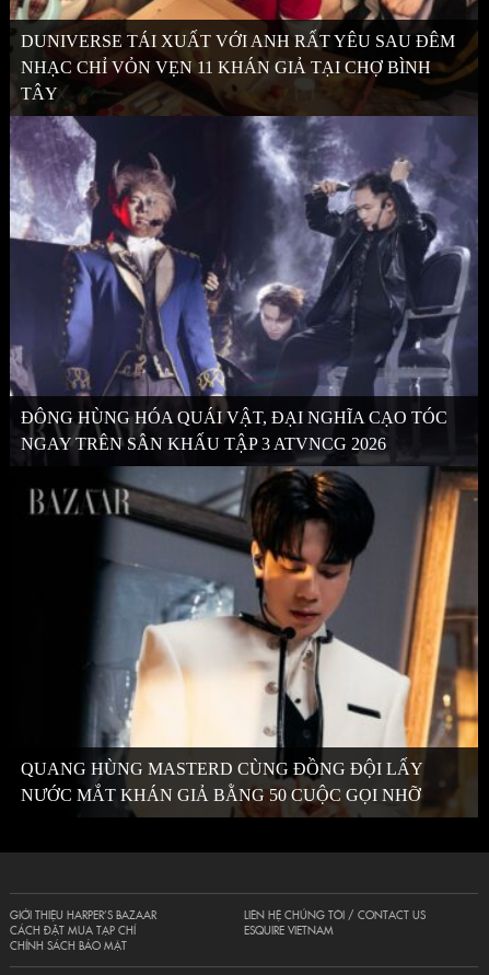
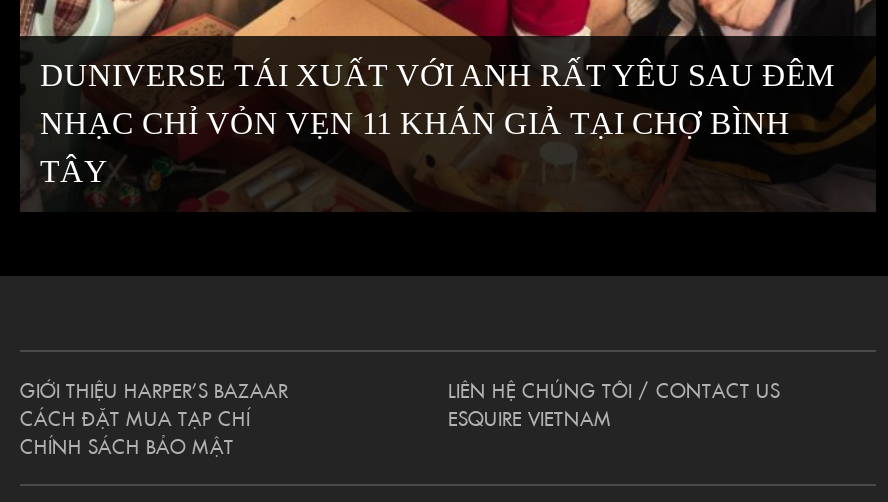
- [image]
- ĐÔNG HÙNG HÓA QUÁI VẬT, ĐẠI NGHĨA CẠO TÓC
- NGAY TRÊN SÂN KHẤU TẬP 3 ATVNCG 2026

- [image]
- QUANG HÙNG MASTERD CÙNG ĐỒNG ĐỘI LẤY
- NƯỚC MẮT KHÁN GIẢ BẰNG 50 CUỘC GỌI NHỠ
